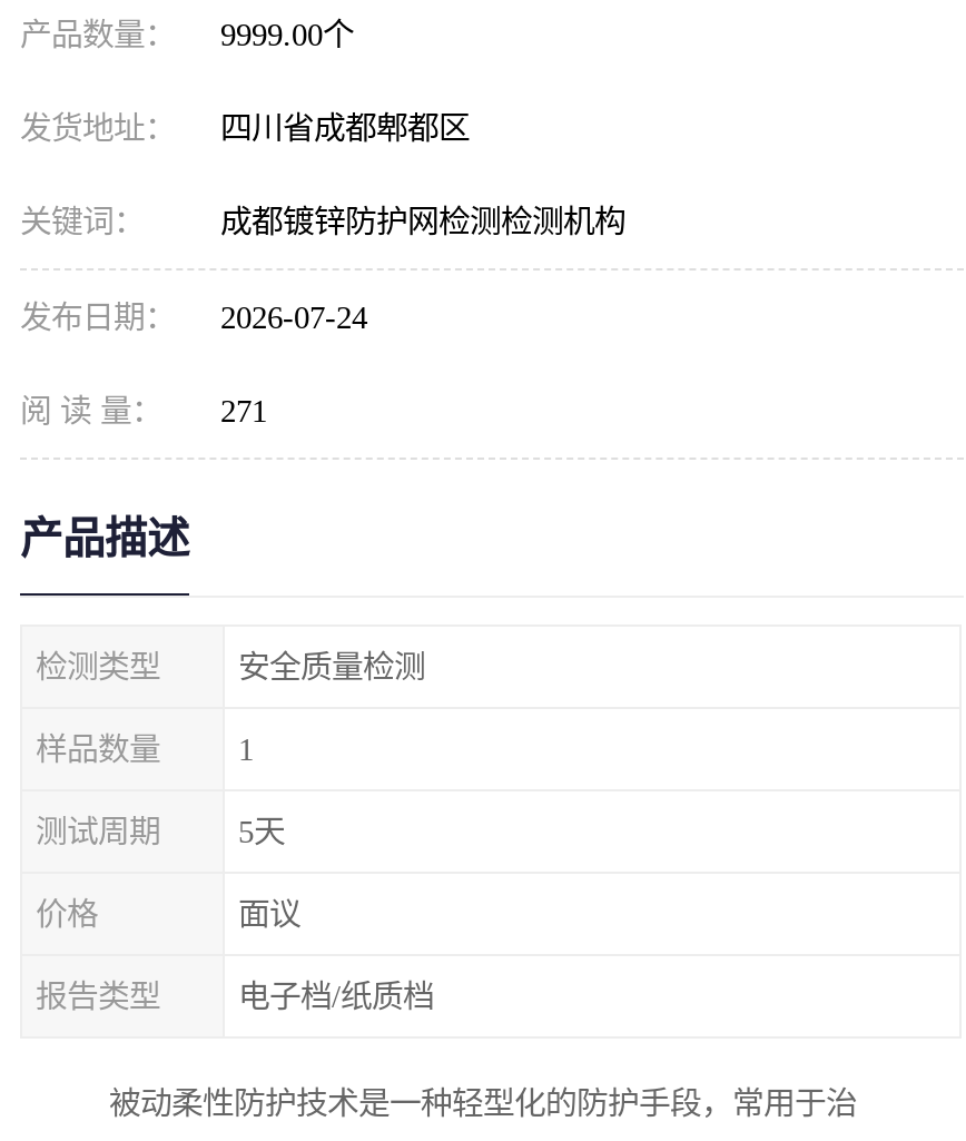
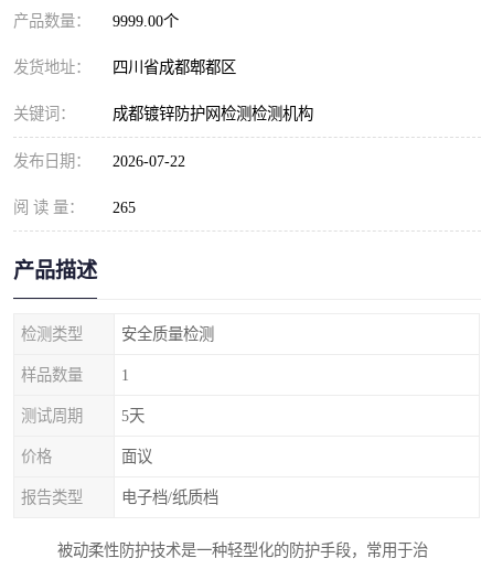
- 发布日期： 2026-07-24
+ 发布日期： 2026-07-22

- 阅 读 量： 271
+ 阅 读 量： 265
